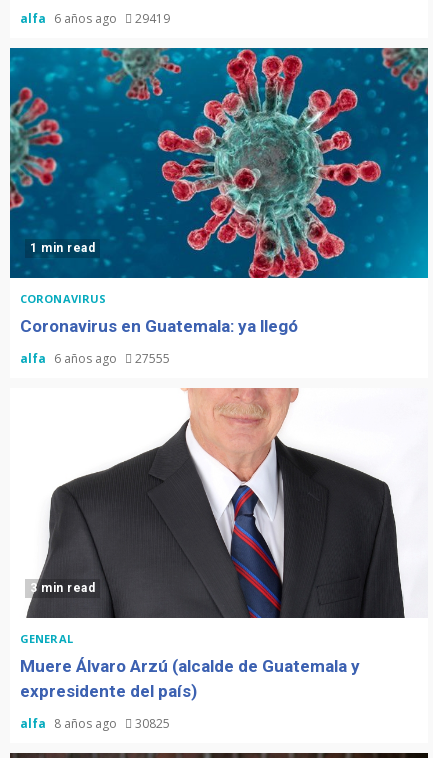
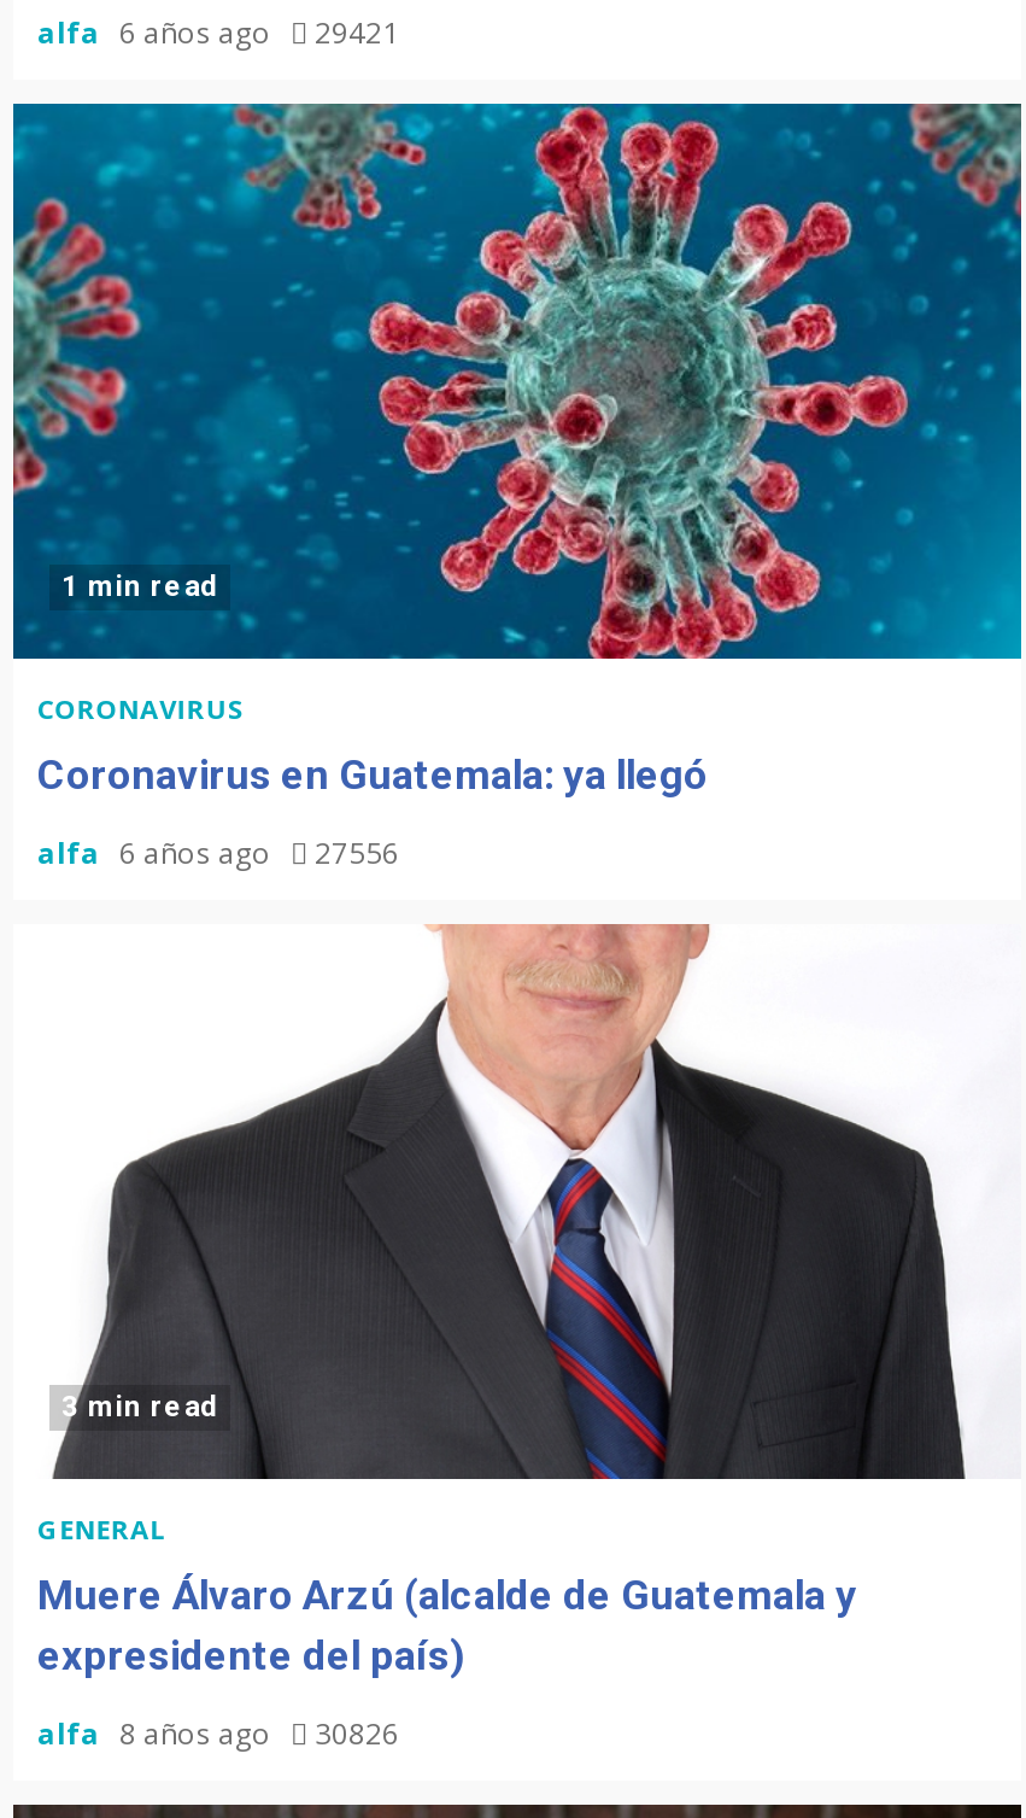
- alfa 6 años ago 29419
+ alfa 6 años ago 29421

- alfa 6 años ago 27555
+ alfa 6 años ago 27556

- alfa 8 años ago 30825
+ alfa 8 años ago 30826
